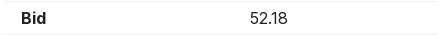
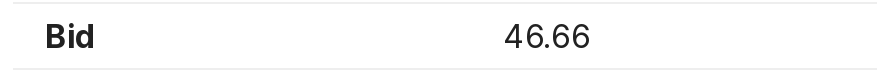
- 52.18
+ 46.66
